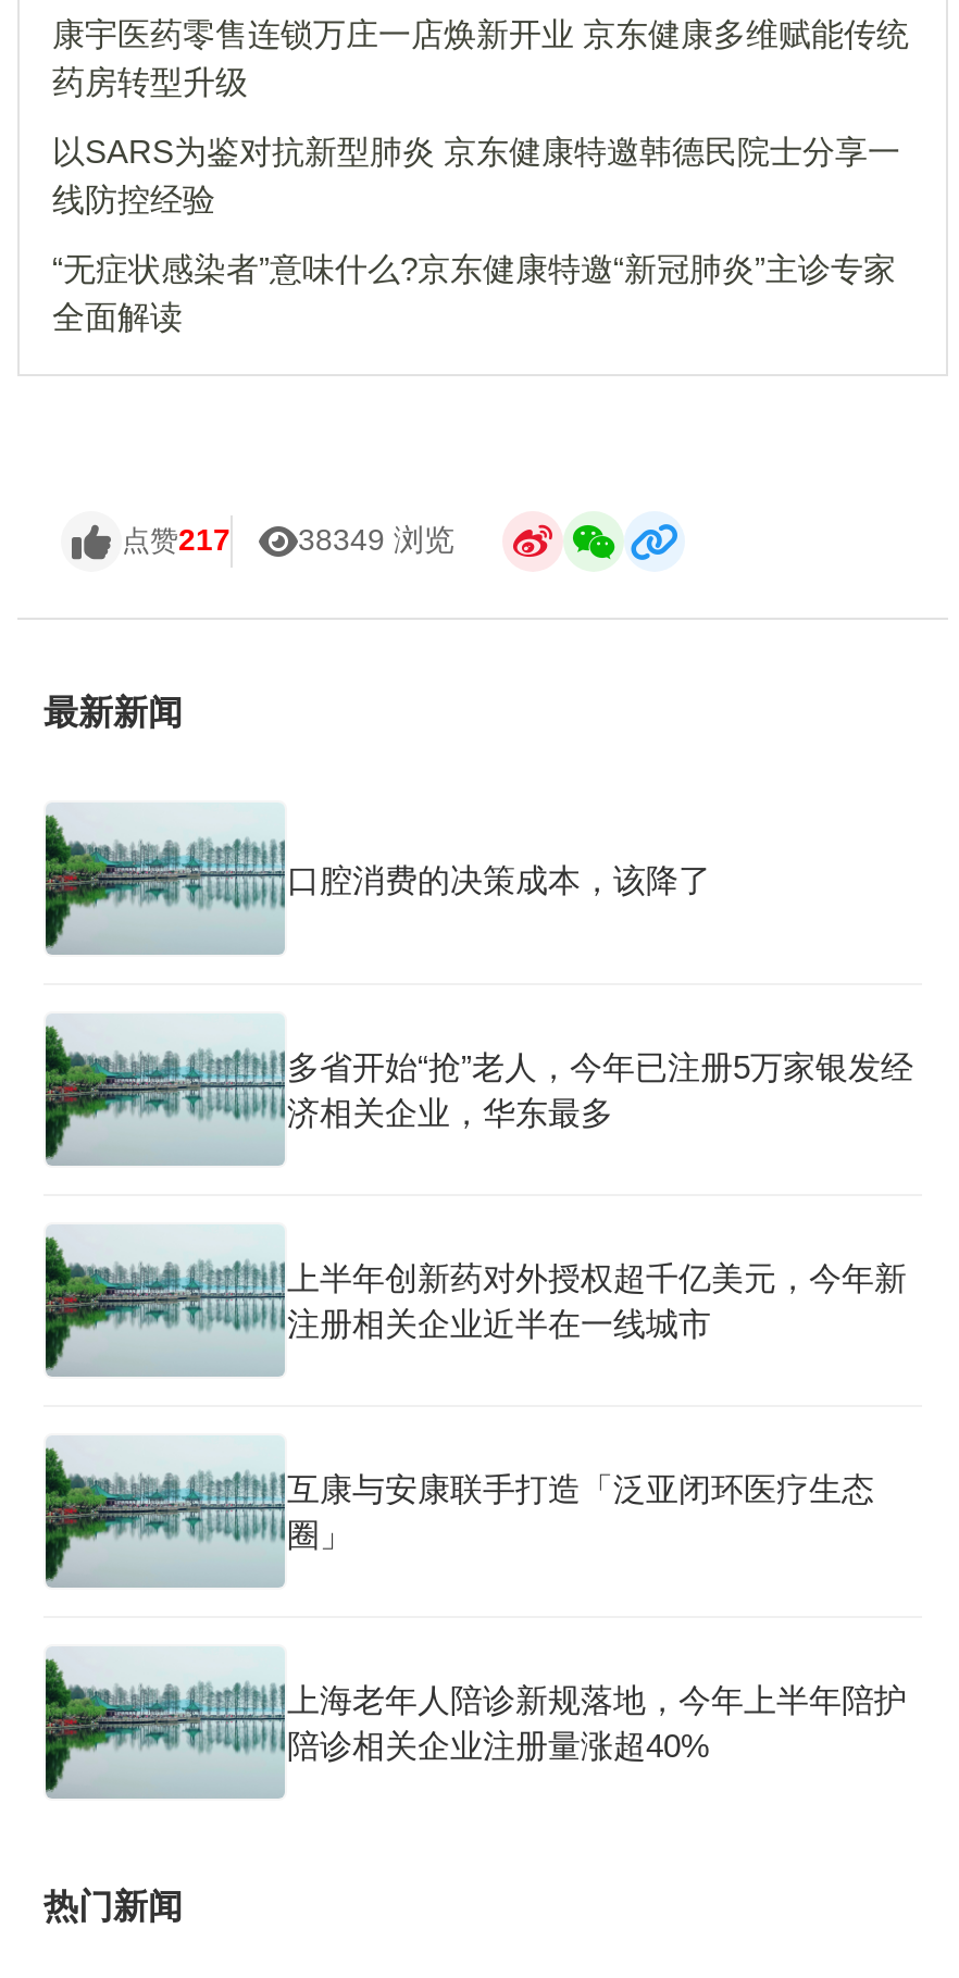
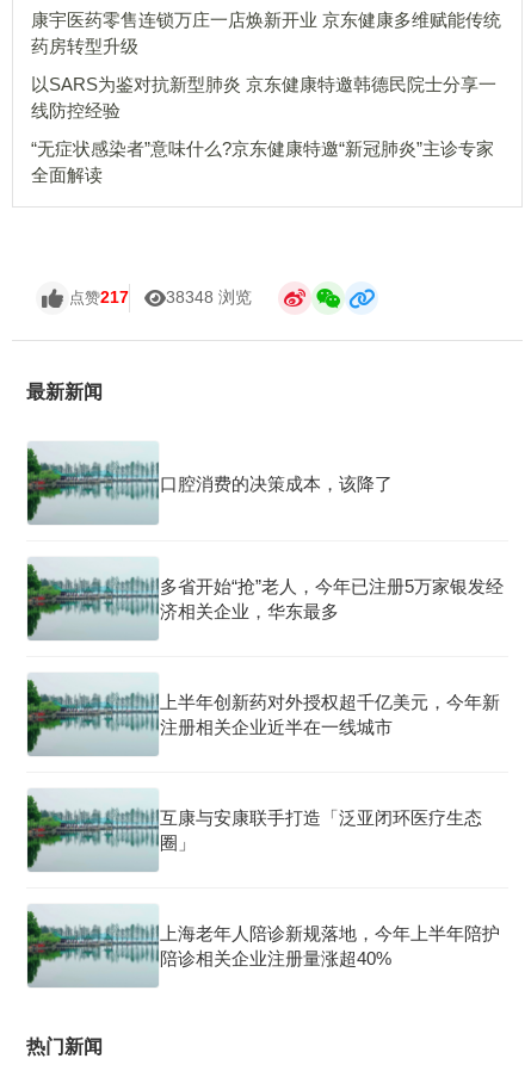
- 点赞217 38349 浏览
+ 点赞217 38348 浏览
